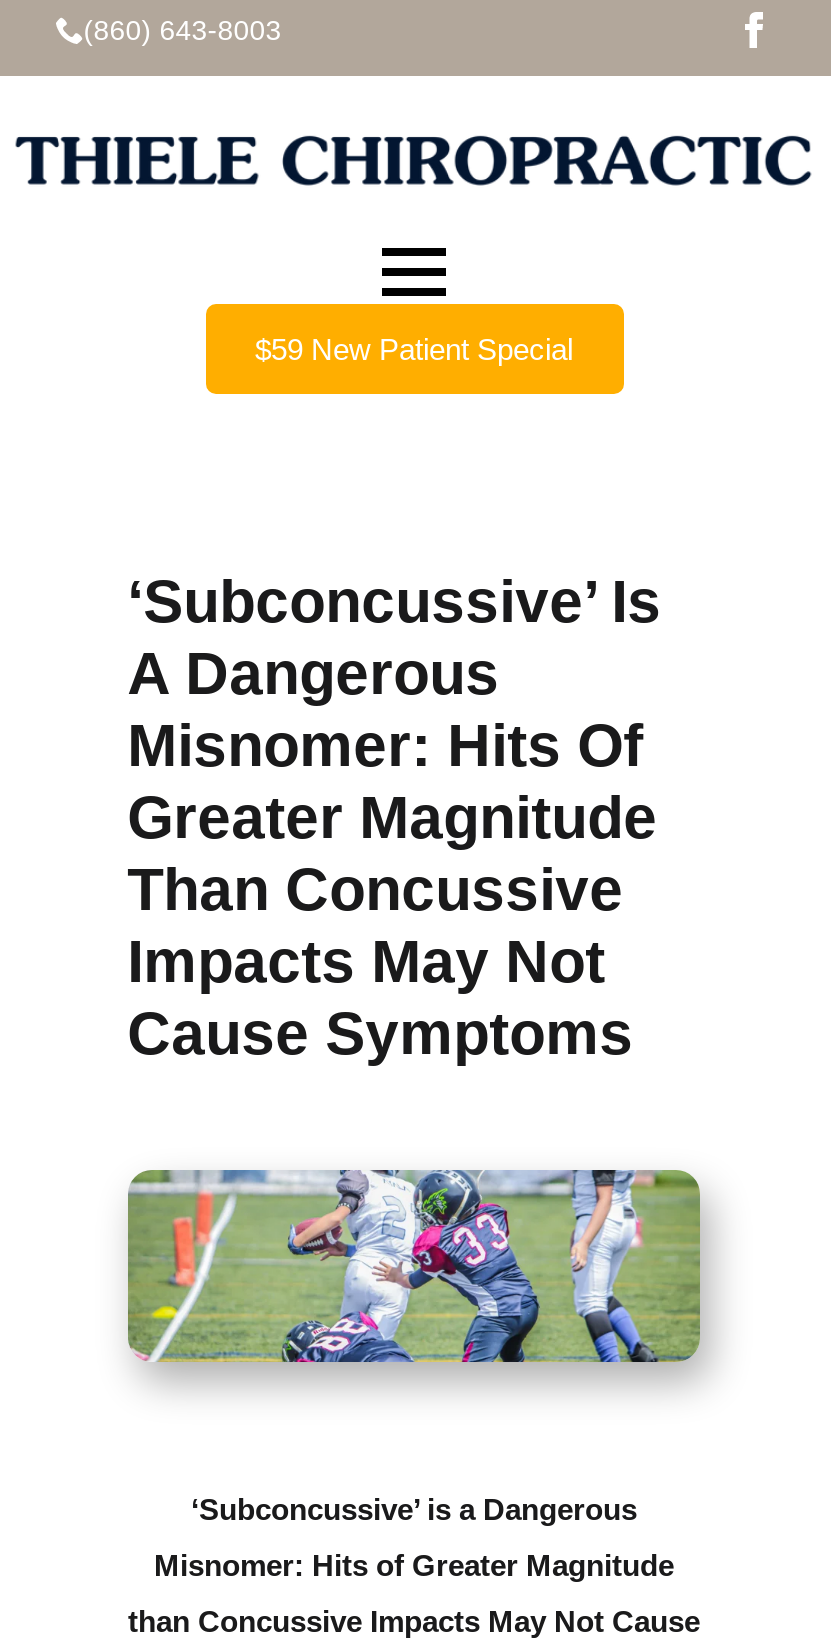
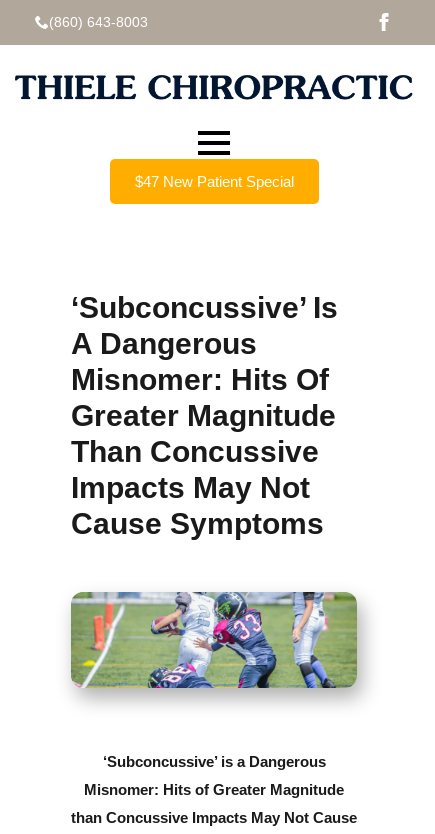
- $59 New Patient Special
+ $47 New Patient Special
